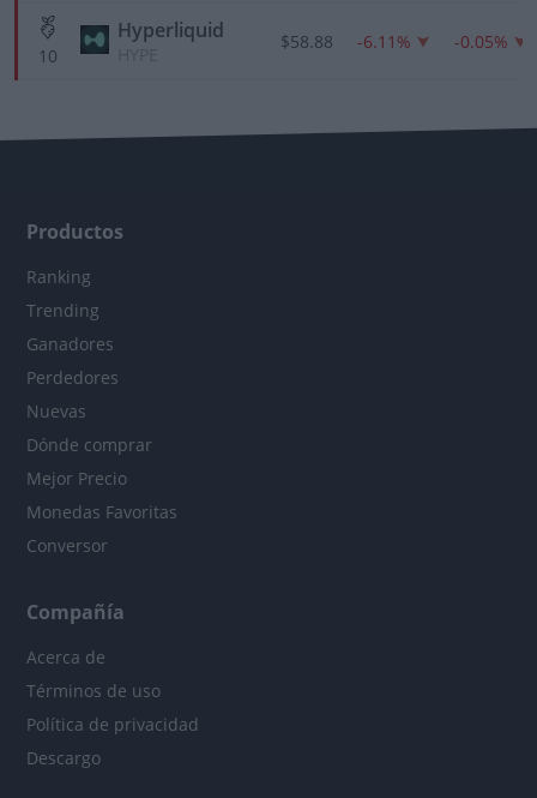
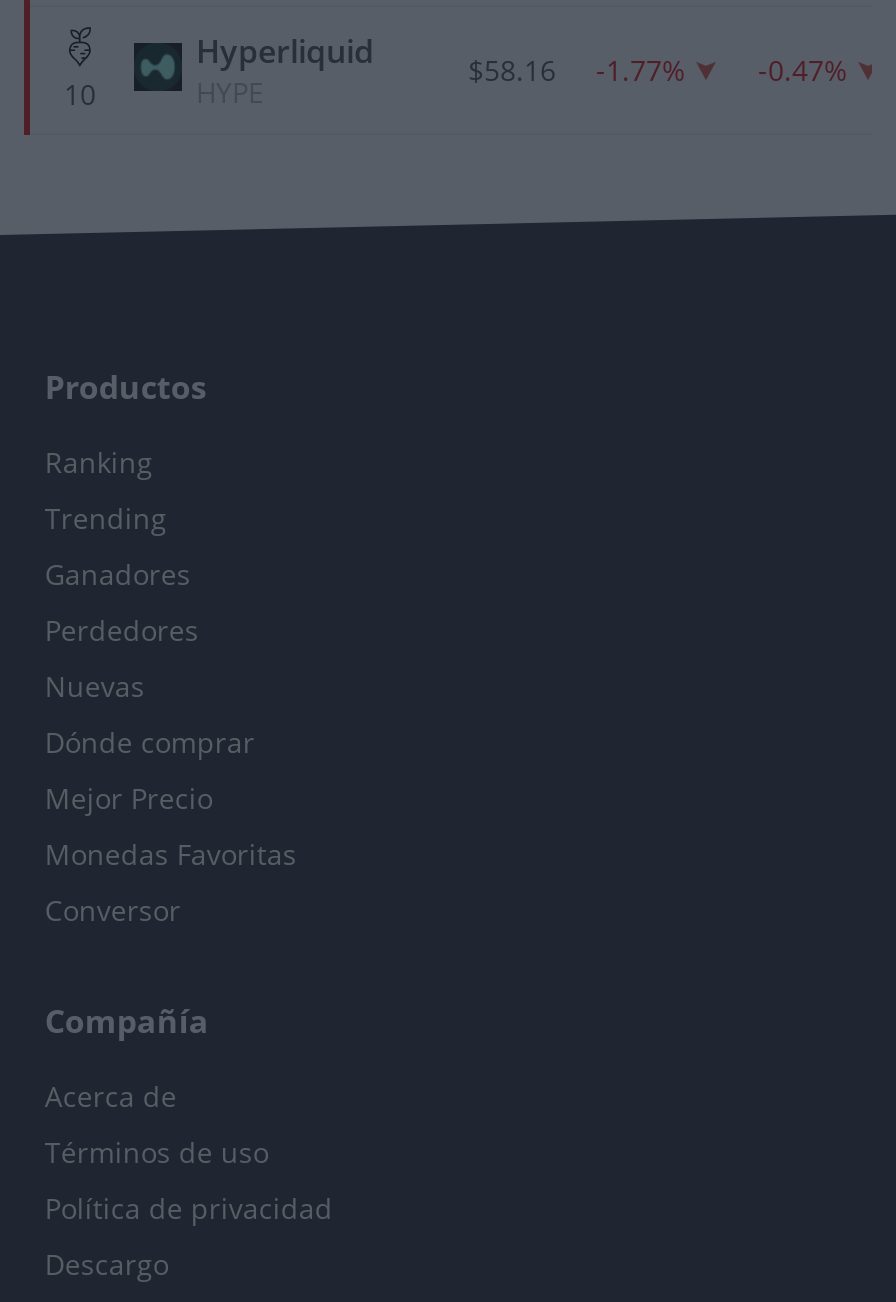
- $58.88
+ $58.16

- -6.11%
+ -1.77%

- -0.05%
+ -0.47%
